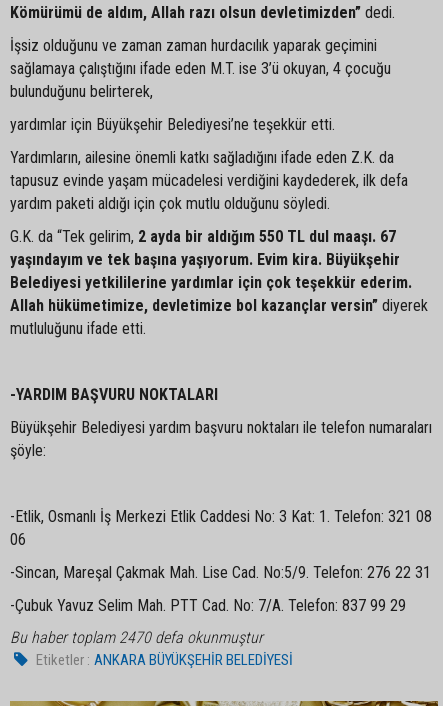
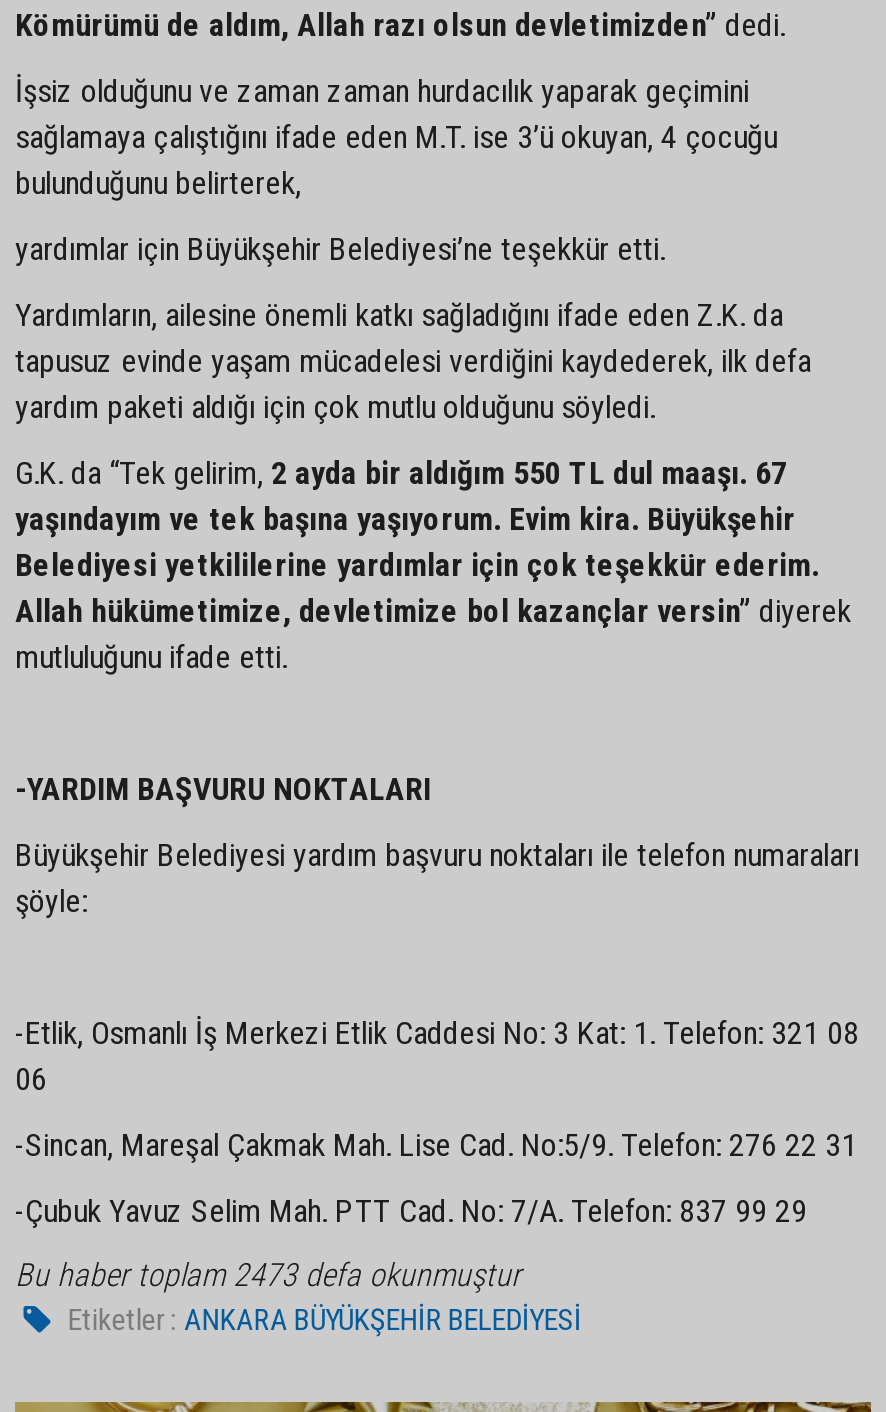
- Bu haber toplam 2470 defa okunmuştur
+ Bu haber toplam 2473 defa okunmuştur
